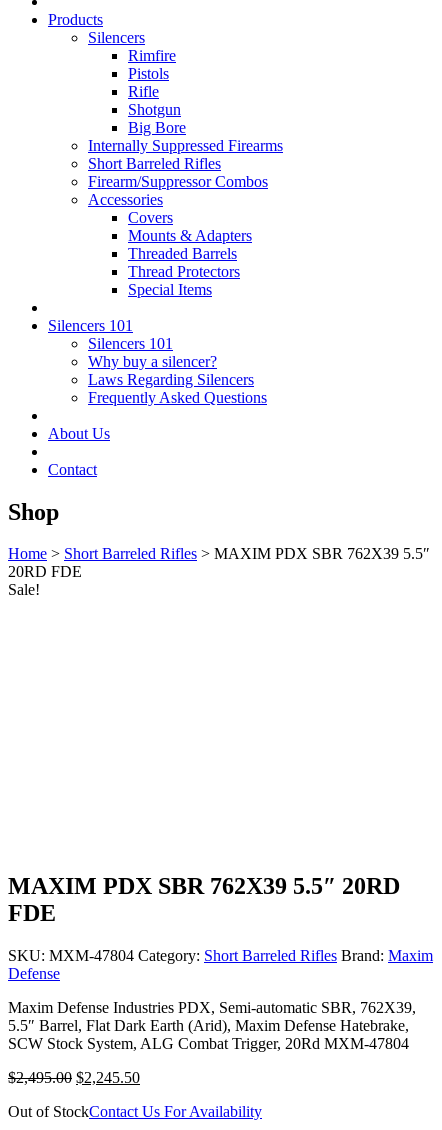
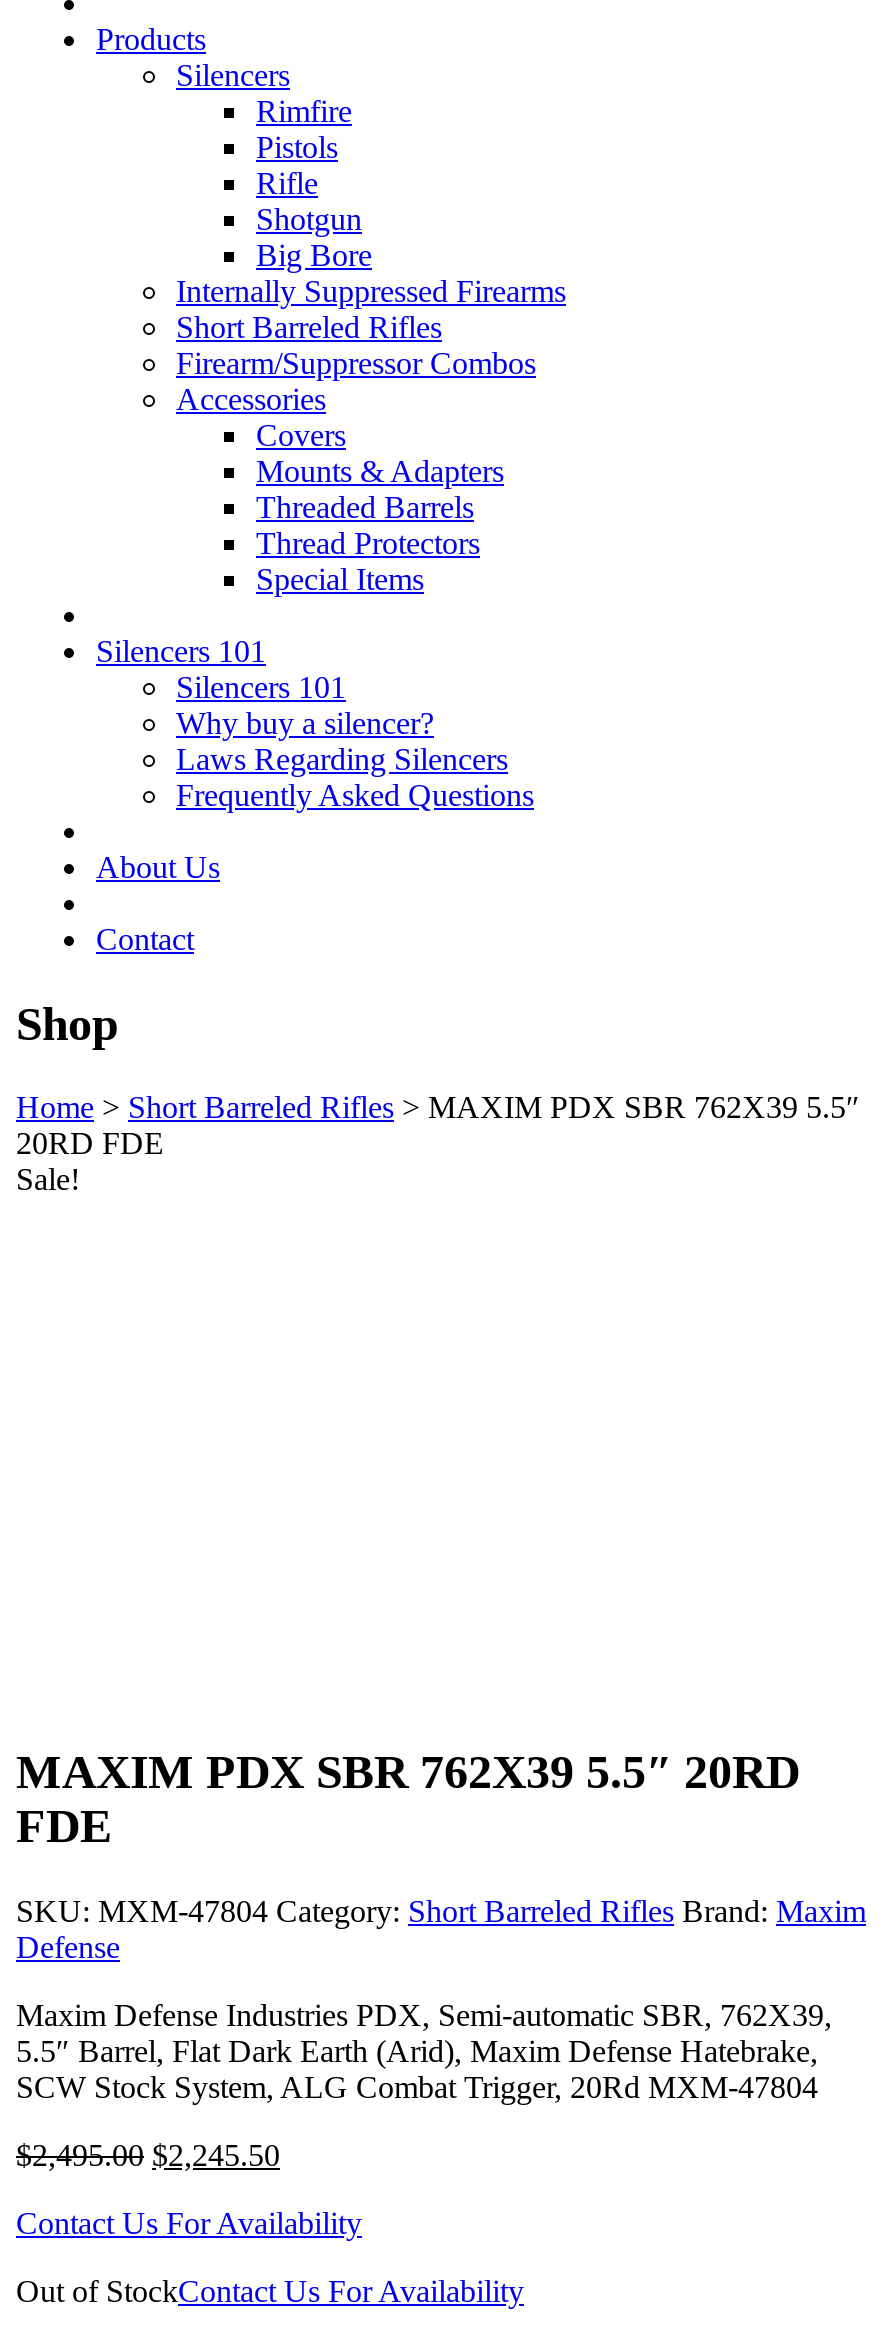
+ Contact Us For Availability
